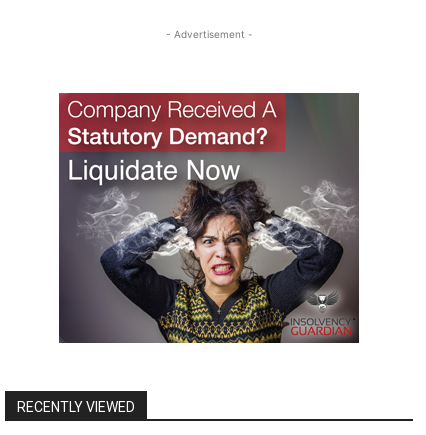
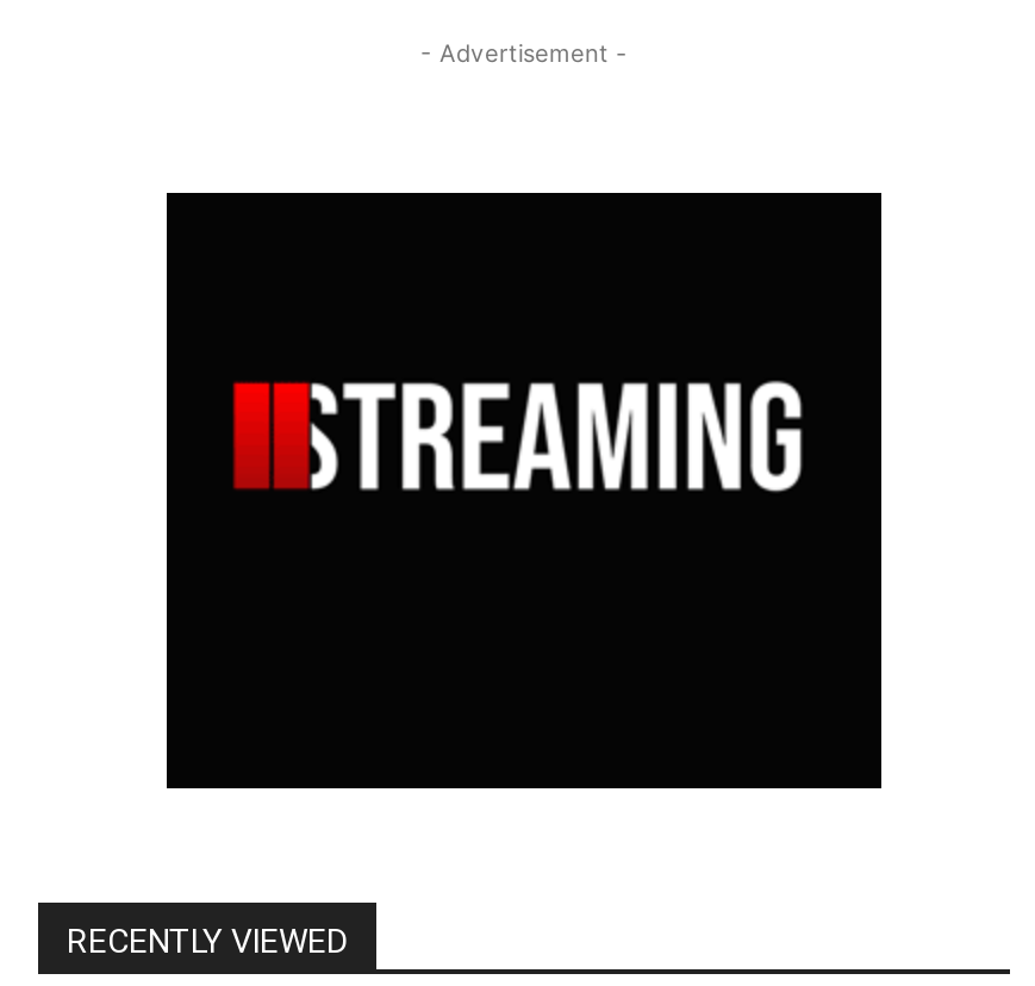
- [image]
+ [image]
